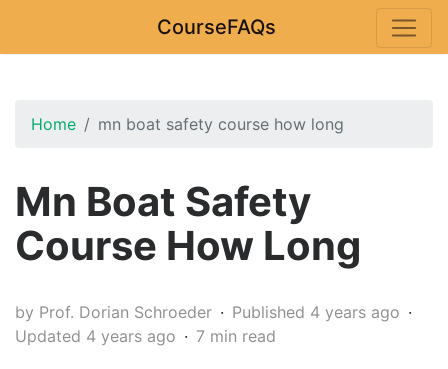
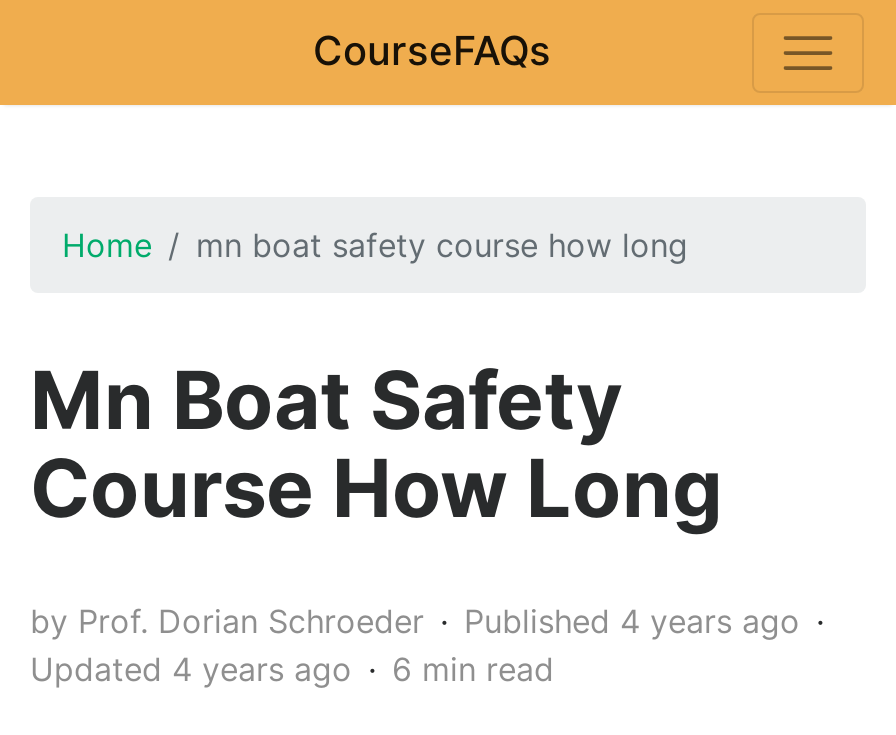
- Updated 4 years ago 7 min read
+ Updated 4 years ago 6 min read
